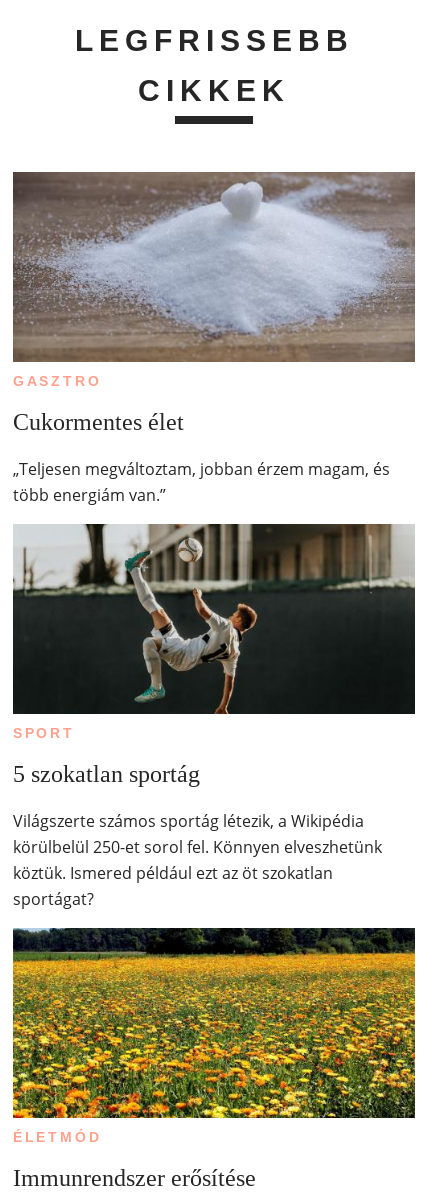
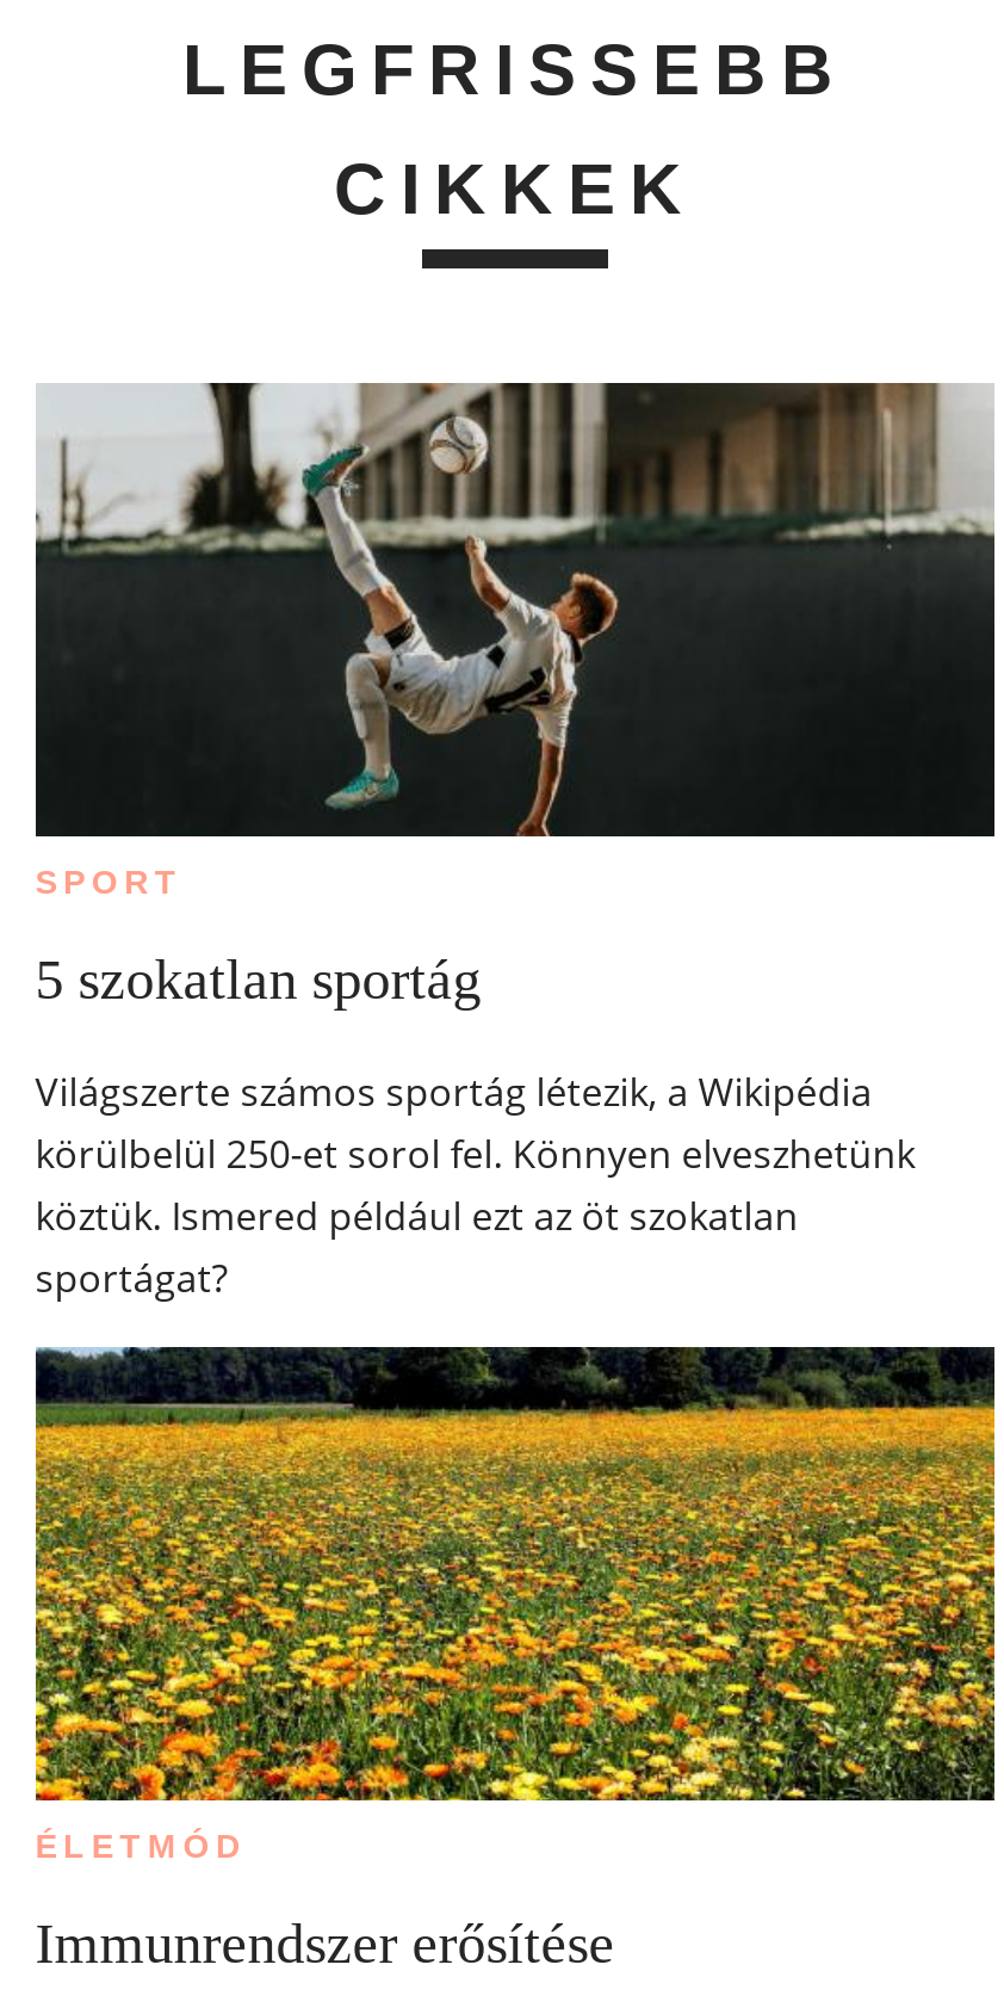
- [image]
- GASZTRO
- Cukormentes élet
- „Teljesen megváltoztam, jobban érzem magam, és
- több energiám van.”
